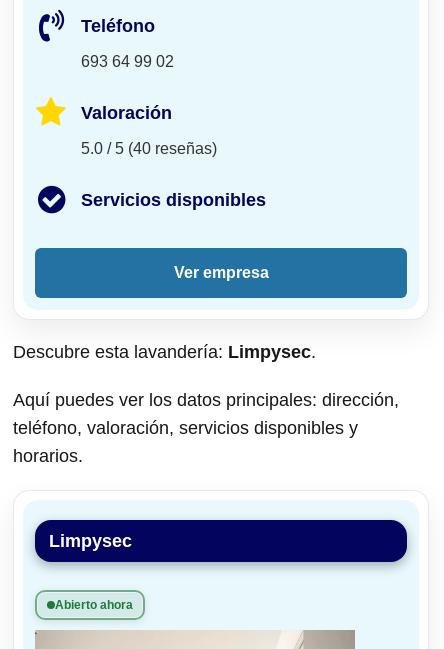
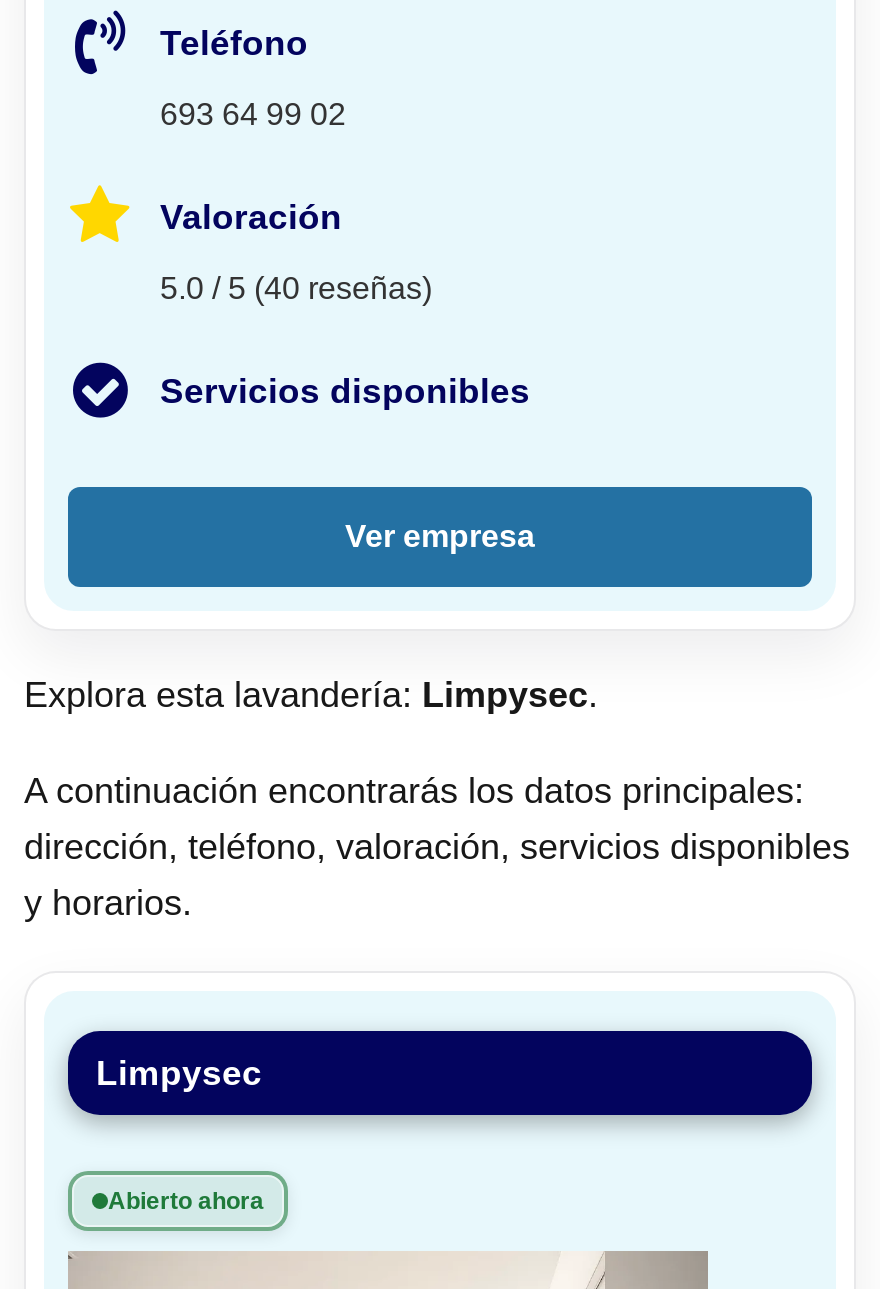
- Descubre esta lavandería: Limpysec.
+ Explora esta lavandería: Limpysec.

- Aquí puedes ver los datos principales: dirección,
- teléfono, valoración, servicios disponibles y
- horarios.
+ A continuación encontrarás los datos principales:
+ dirección, teléfono, valoración, servicios disponibles
+ y horarios.
